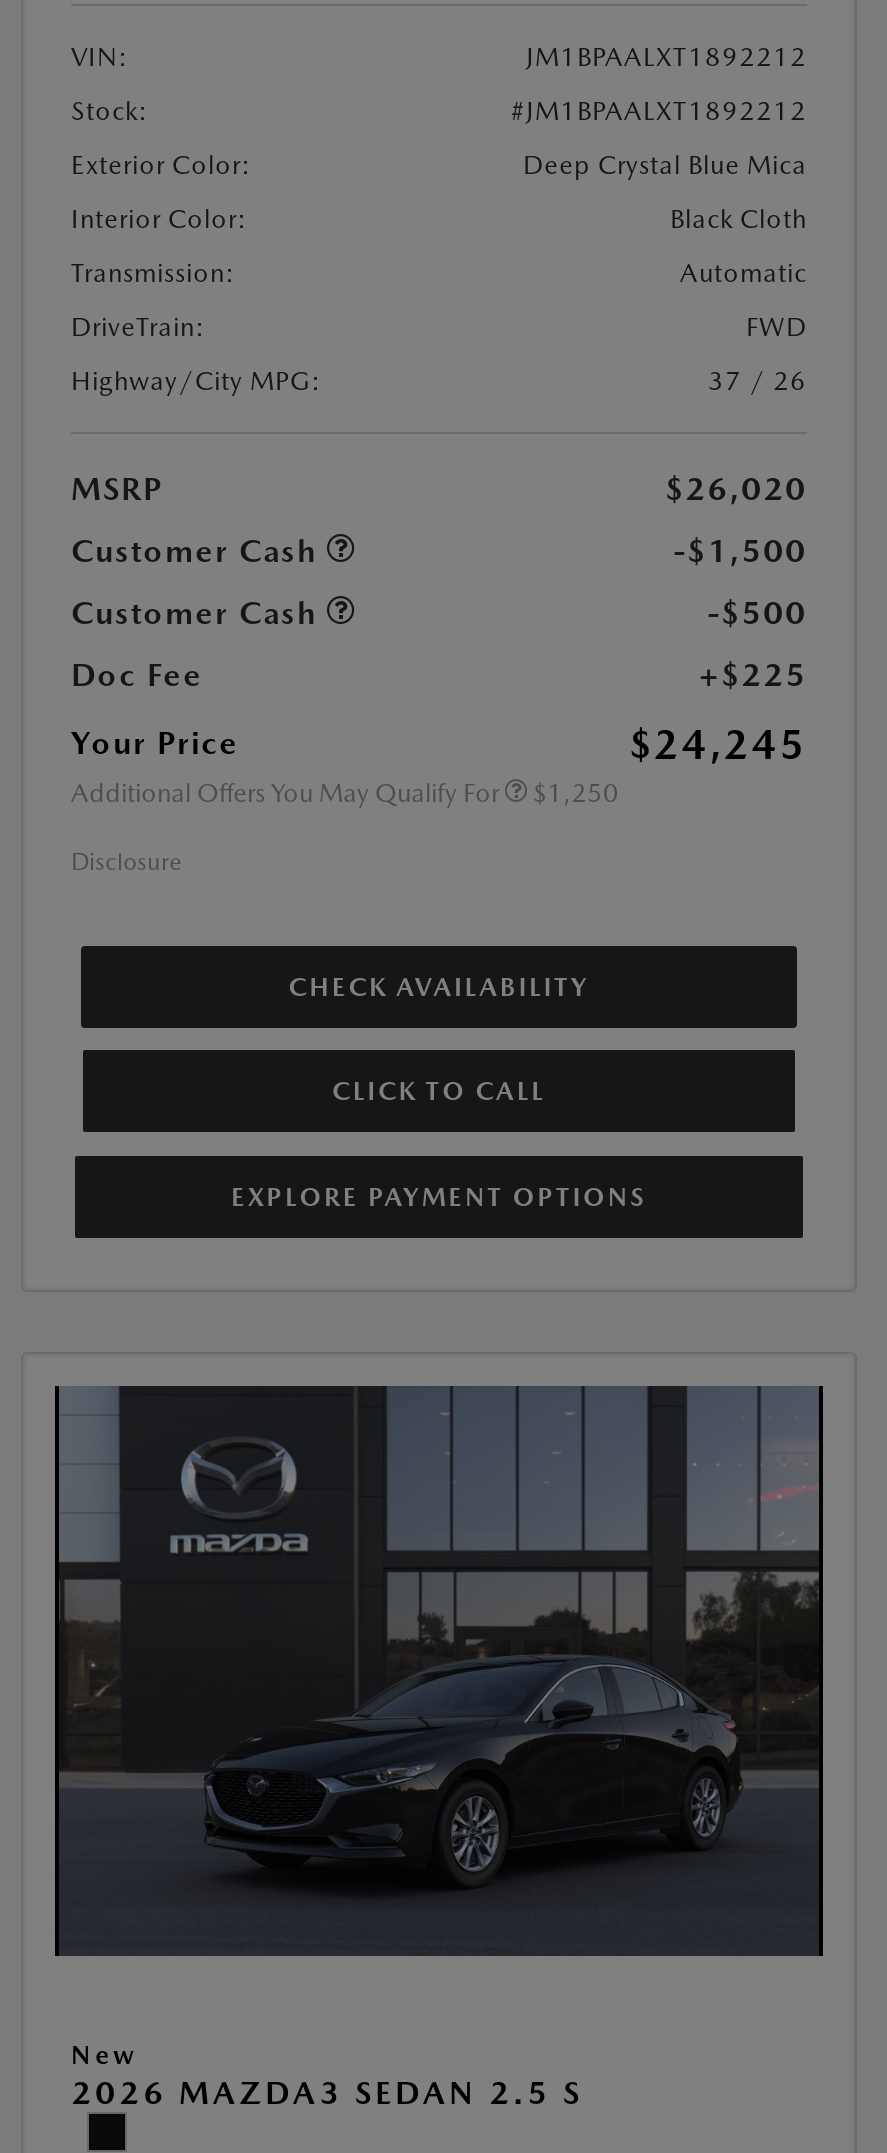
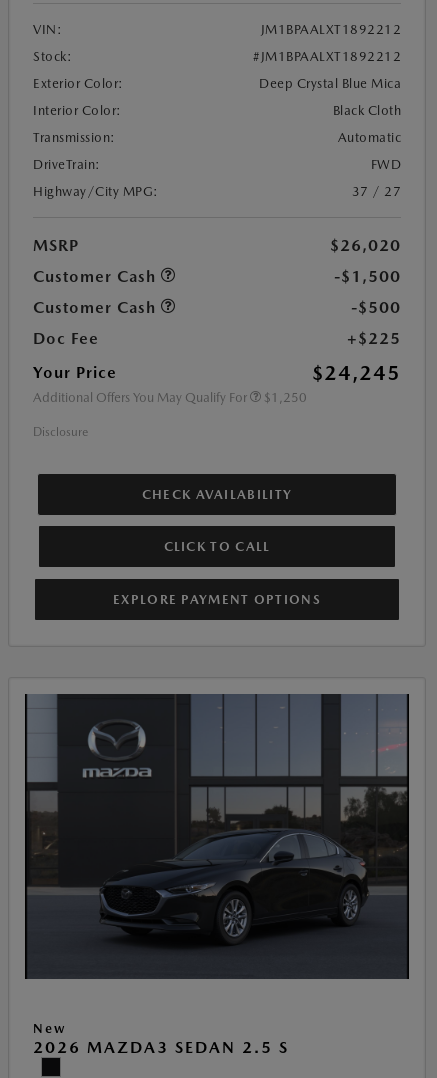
- 37 / 26
+ 37 / 27
